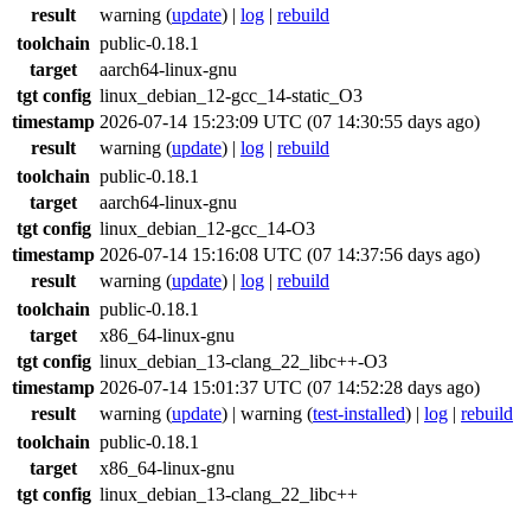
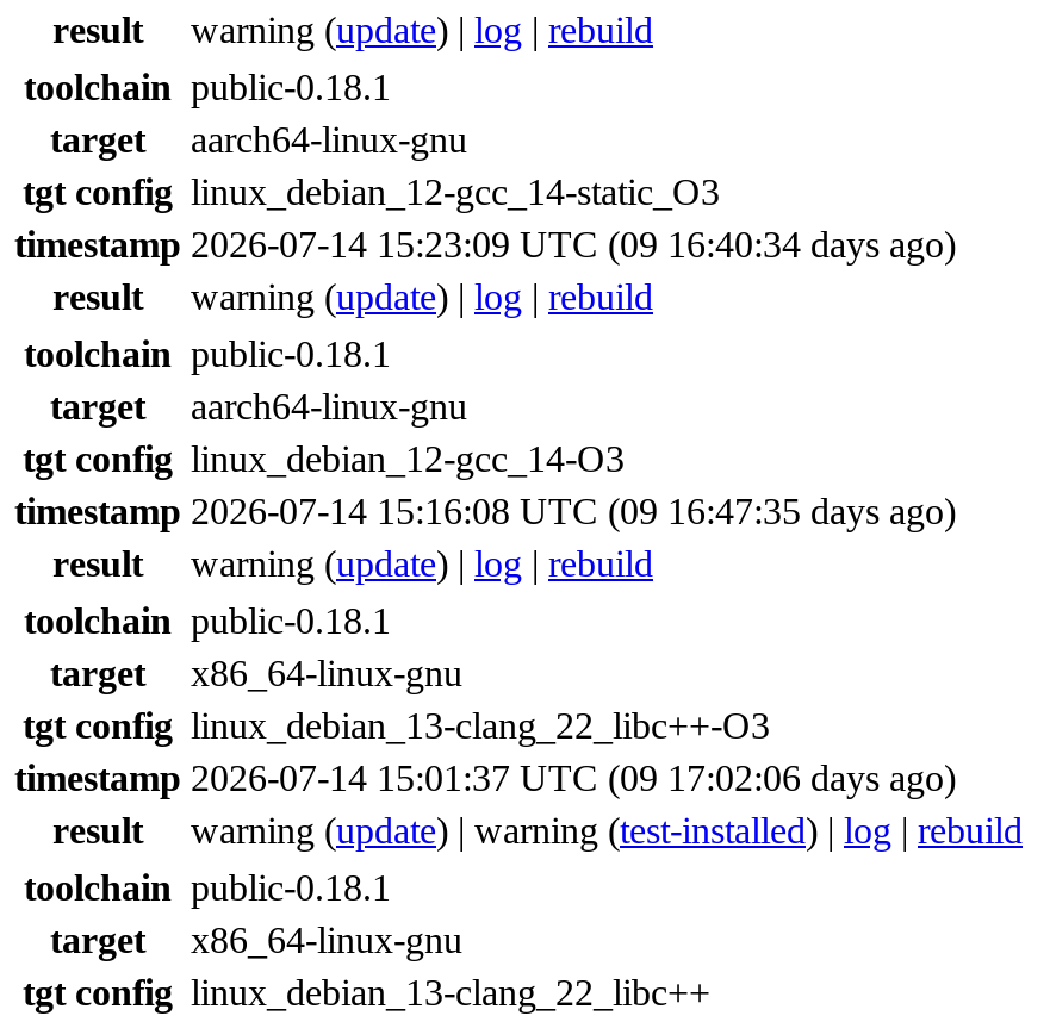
- timestamp 2026-07-14 15:23:09 UTC (07 14:30:55 days ago)
+ timestamp 2026-07-14 15:23:09 UTC (09 16:40:34 days ago)

- timestamp 2026-07-14 15:16:08 UTC (07 14:37:56 days ago)
+ timestamp 2026-07-14 15:16:08 UTC (09 16:47:35 days ago)

- timestamp 2026-07-14 15:01:37 UTC (07 14:52:28 days ago)
+ timestamp 2026-07-14 15:01:37 UTC (09 17:02:06 days ago)
